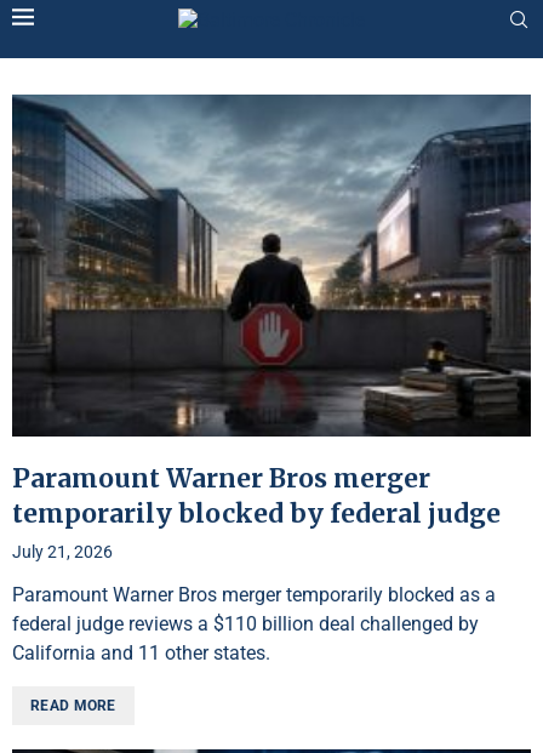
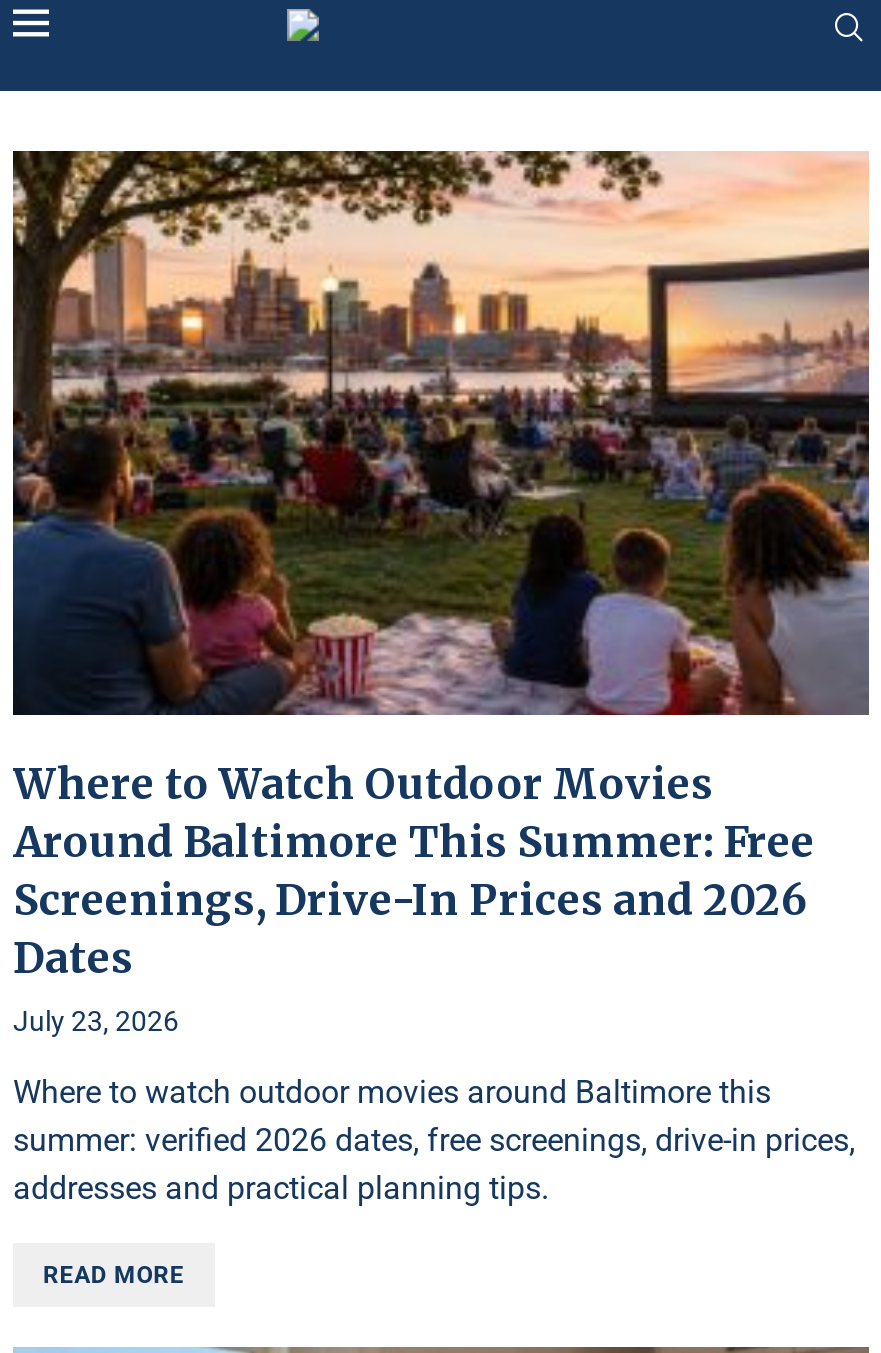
- [image]
- Paramount Warner Bros merger
- temporarily blocked by federal judge
- July 21, 2026
+ [image]
+ Where to Watch Outdoor Movies
+ Around Baltimore This Summer: Free
+ Screenings, Drive-In Prices and 2026
+ Dates
+ July 23, 2026

- Paramount Warner Bros merger temporarily blocked as a
- federal judge reviews a $110 billion deal challenged by
- California and 11 other states.
+ Where to watch outdoor movies around Baltimore this
+ summer: verified 2026 dates, free screenings, drive-in prices,
+ addresses and practical planning tips.
